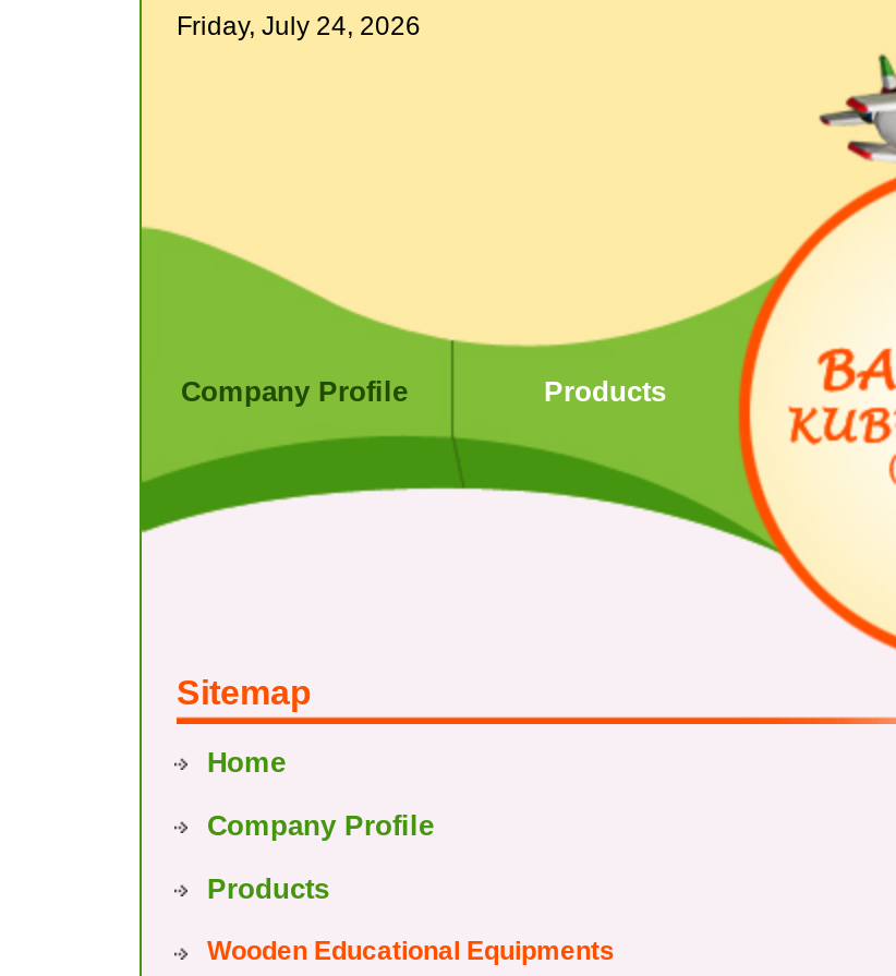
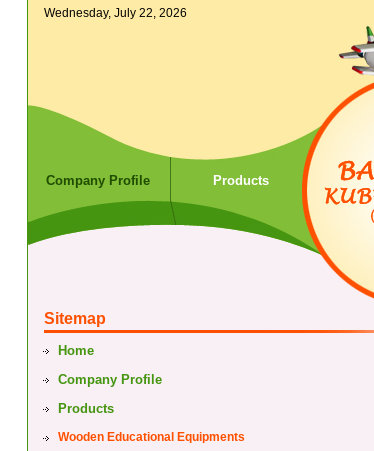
- Friday, July 24, 2026
+ Wednesday, July 22, 2026
